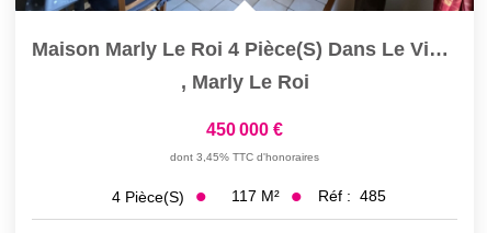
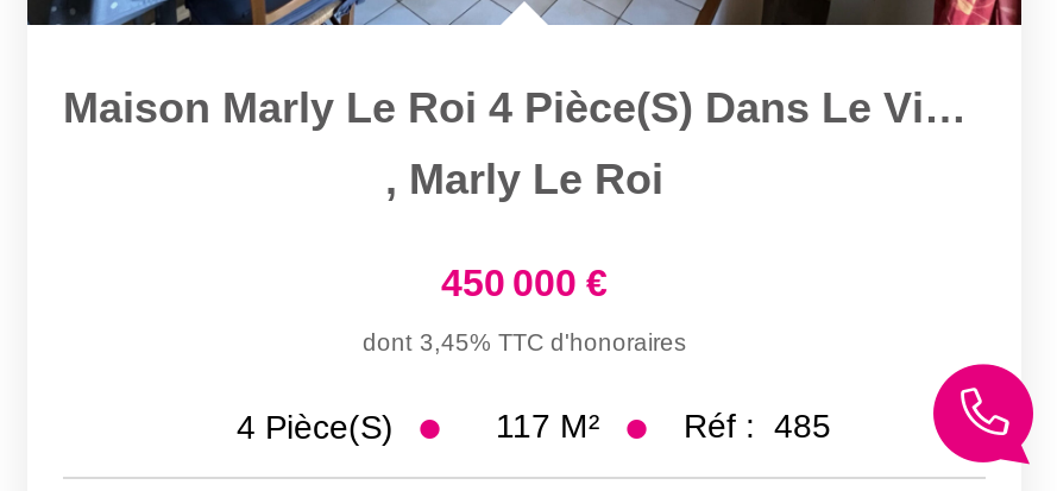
+ [image]
